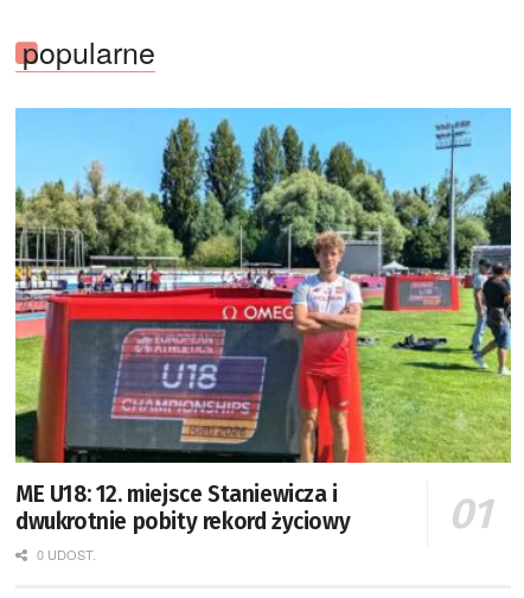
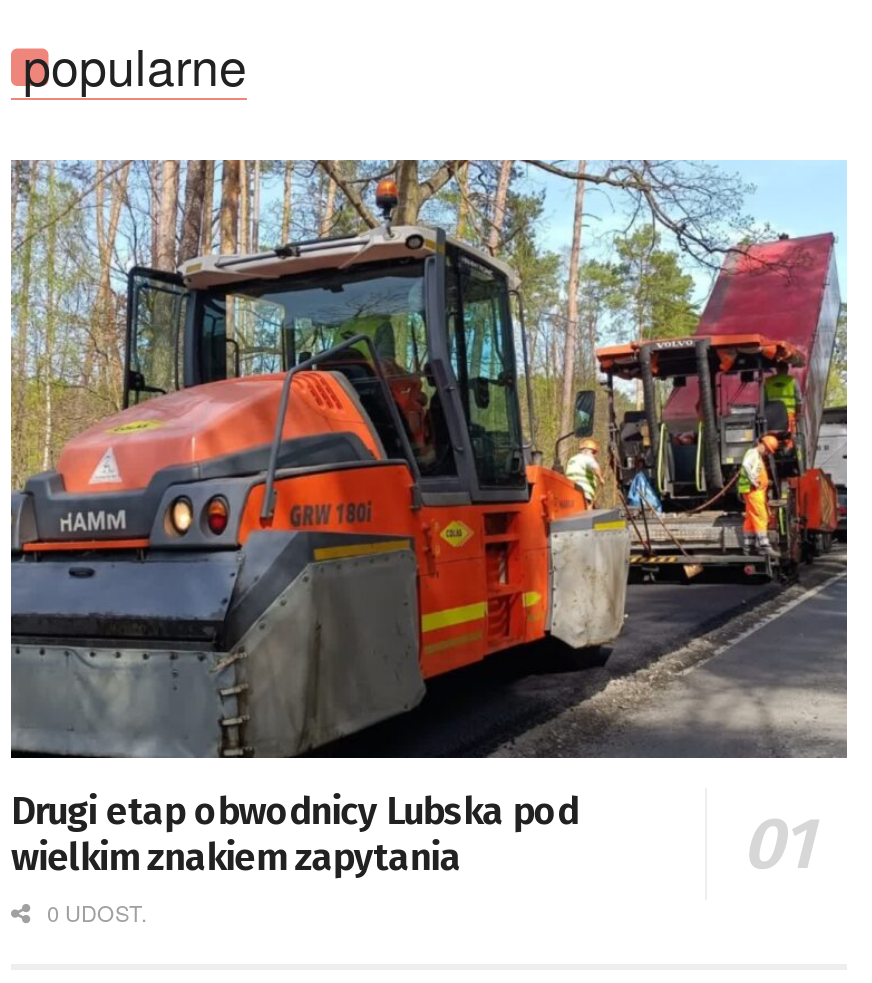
- [image]
- ME U18: 12. miejsce Staniewicza i
- dwukrotnie pobity rekord życiowy
+ [image]
+ Drugi etap obwodnicy Lubska pod
+ wielkim znakiem zapytania
